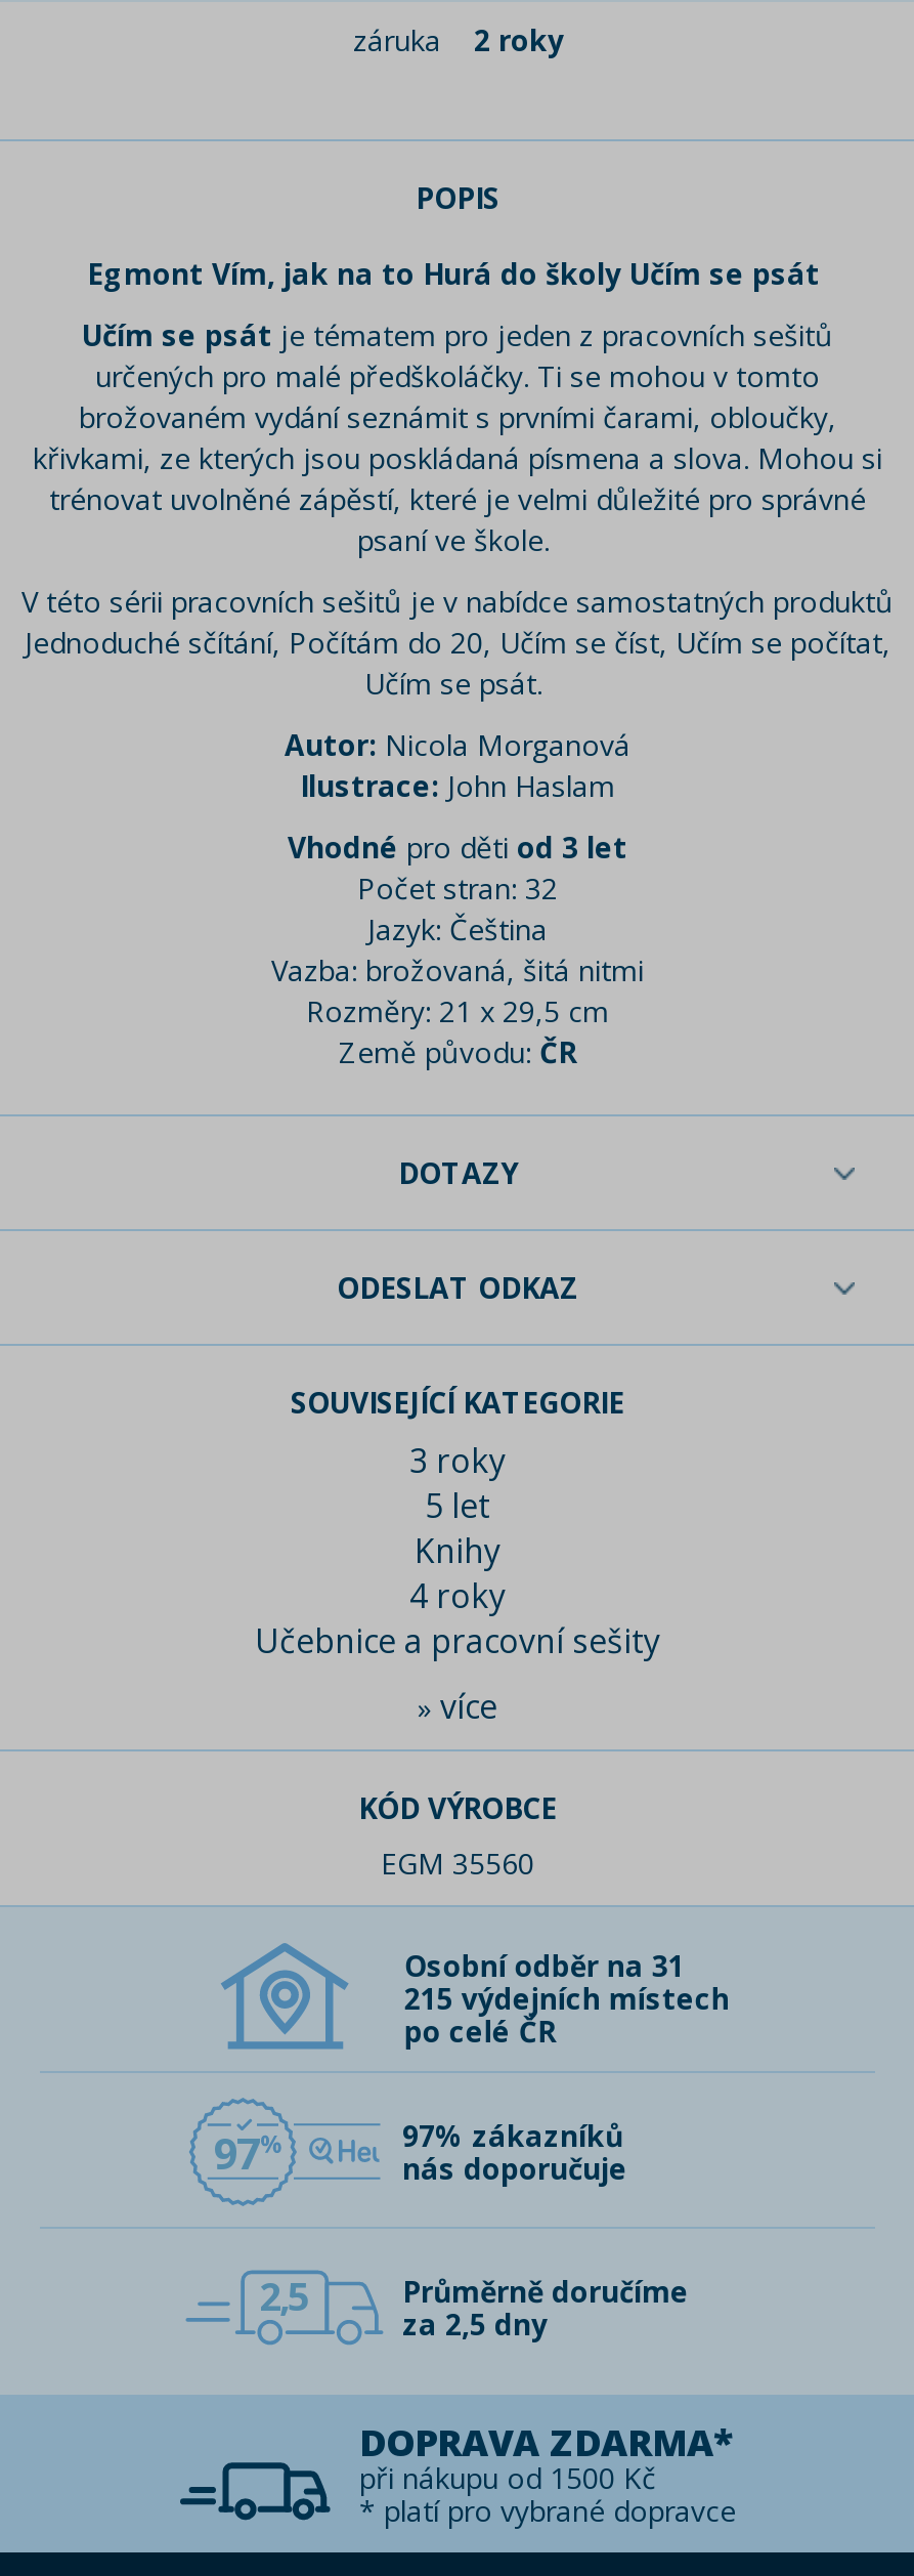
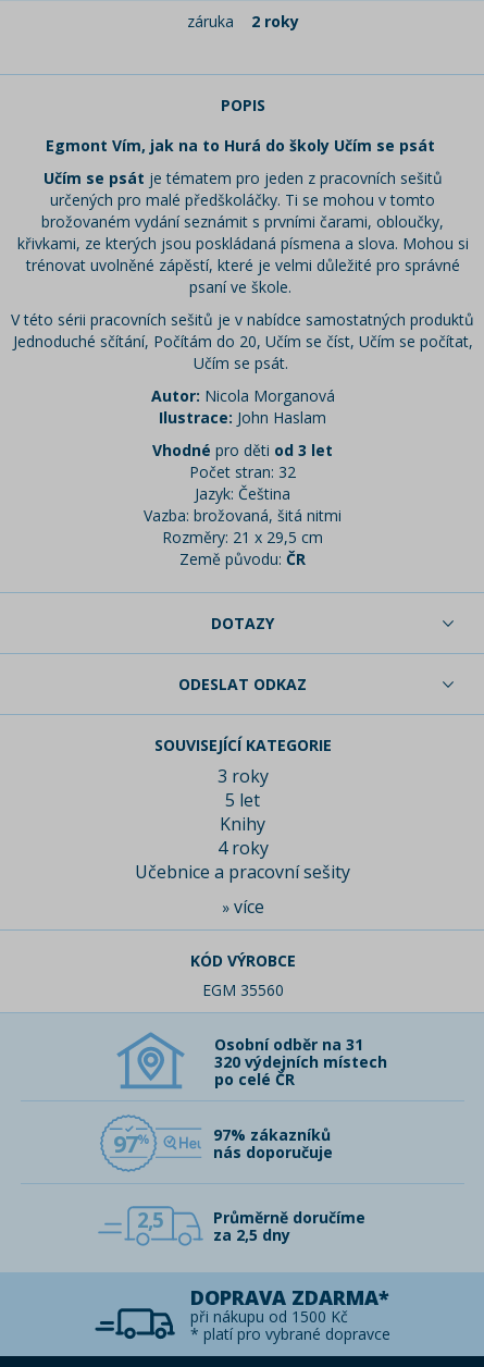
- 215 výdejních místech
+ 320 výdejních místech
